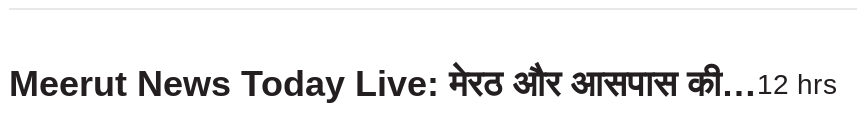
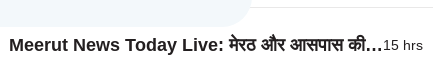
- Meerut News Today Live: मेरठ और आसपास की 12 hrs
+ Meerut News Today Live: मेरठ और आसपास की 15 hrs
